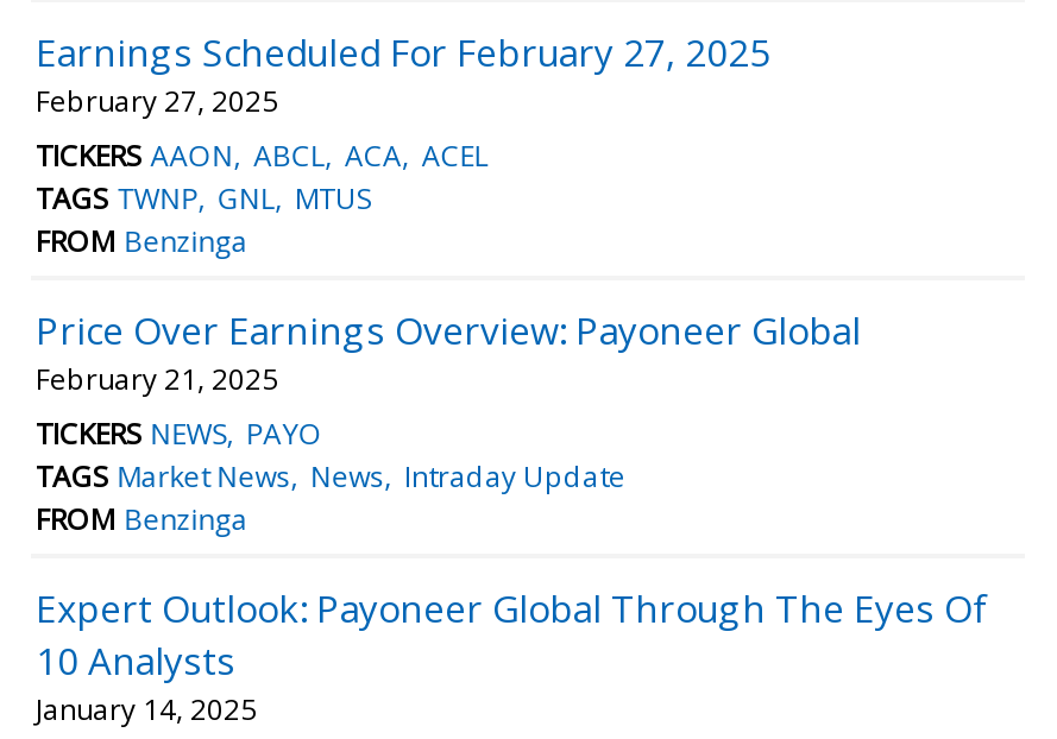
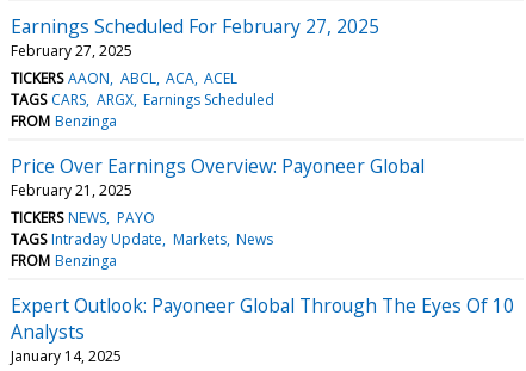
- TAGS TWNP GNL MTUS
+ TAGS CARS ARGX Earnings Scheduled

- TAGS Market News News Intraday Update
+ TAGS Intraday Update Markets News
